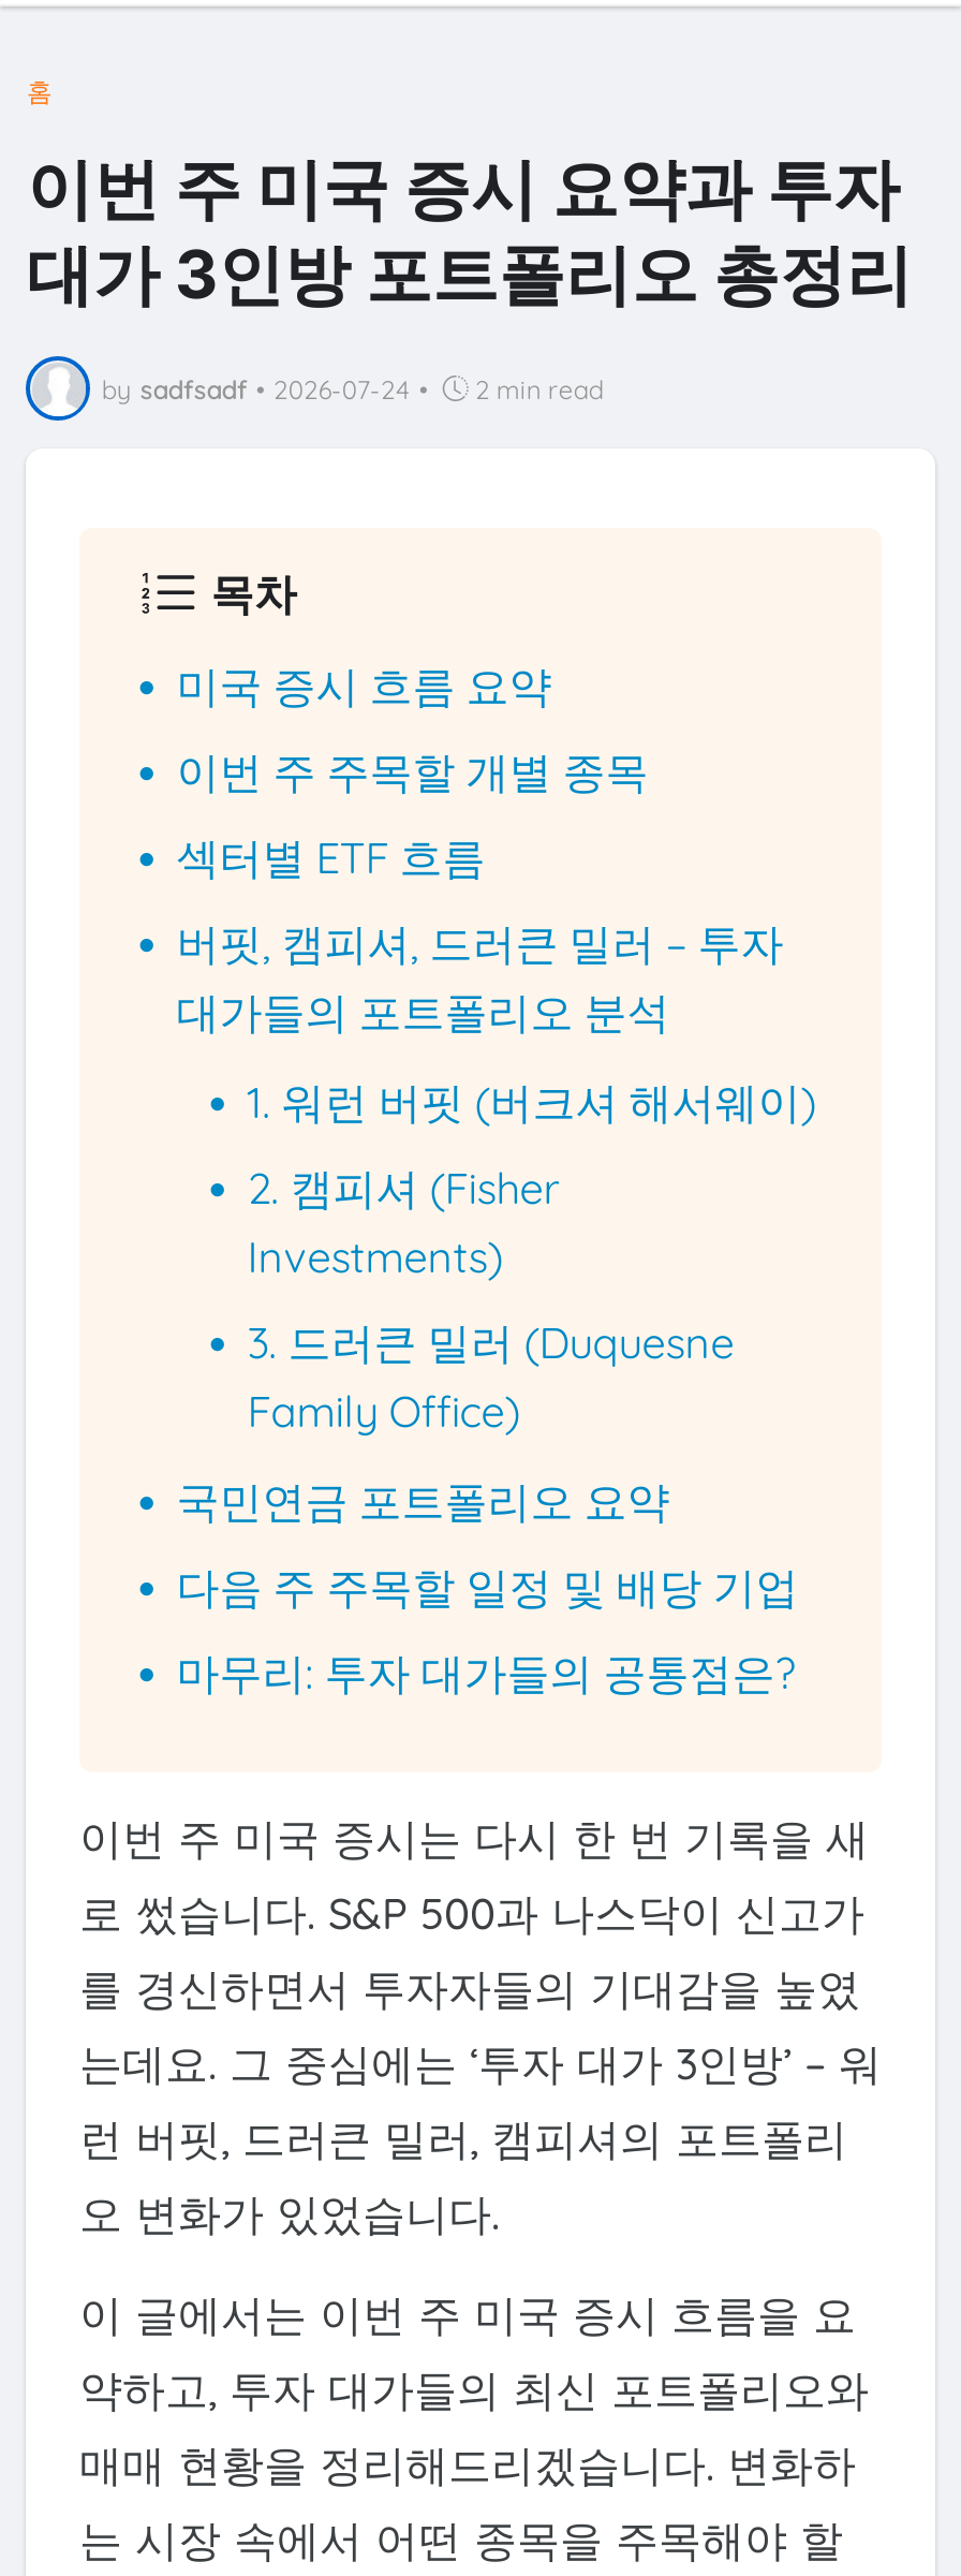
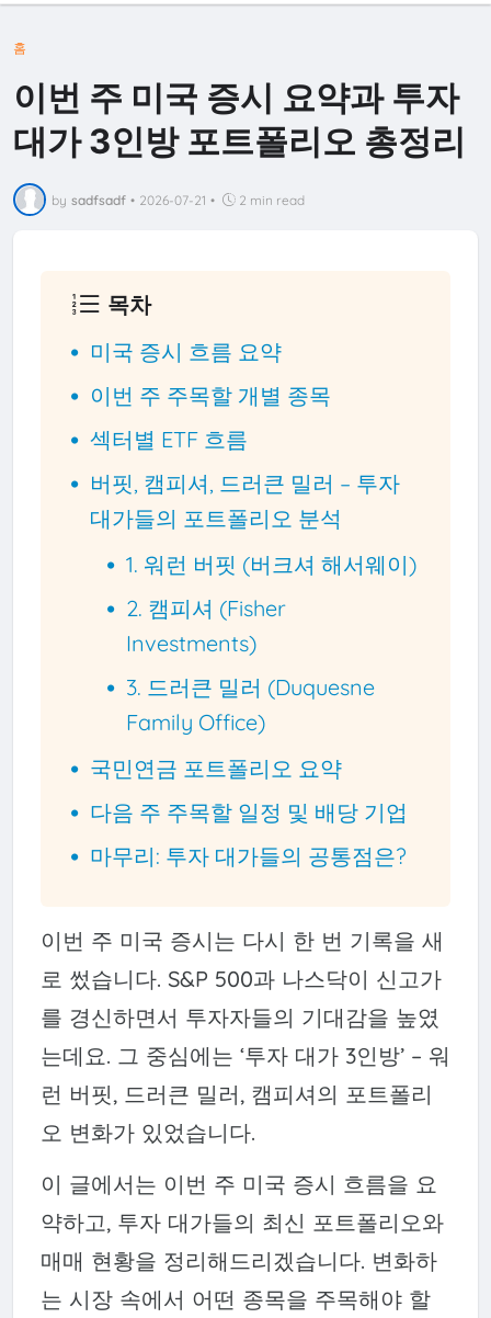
- by sadfsadf • 2026-07-24 • 2 min read
+ by sadfsadf • 2026-07-21 • 2 min read
